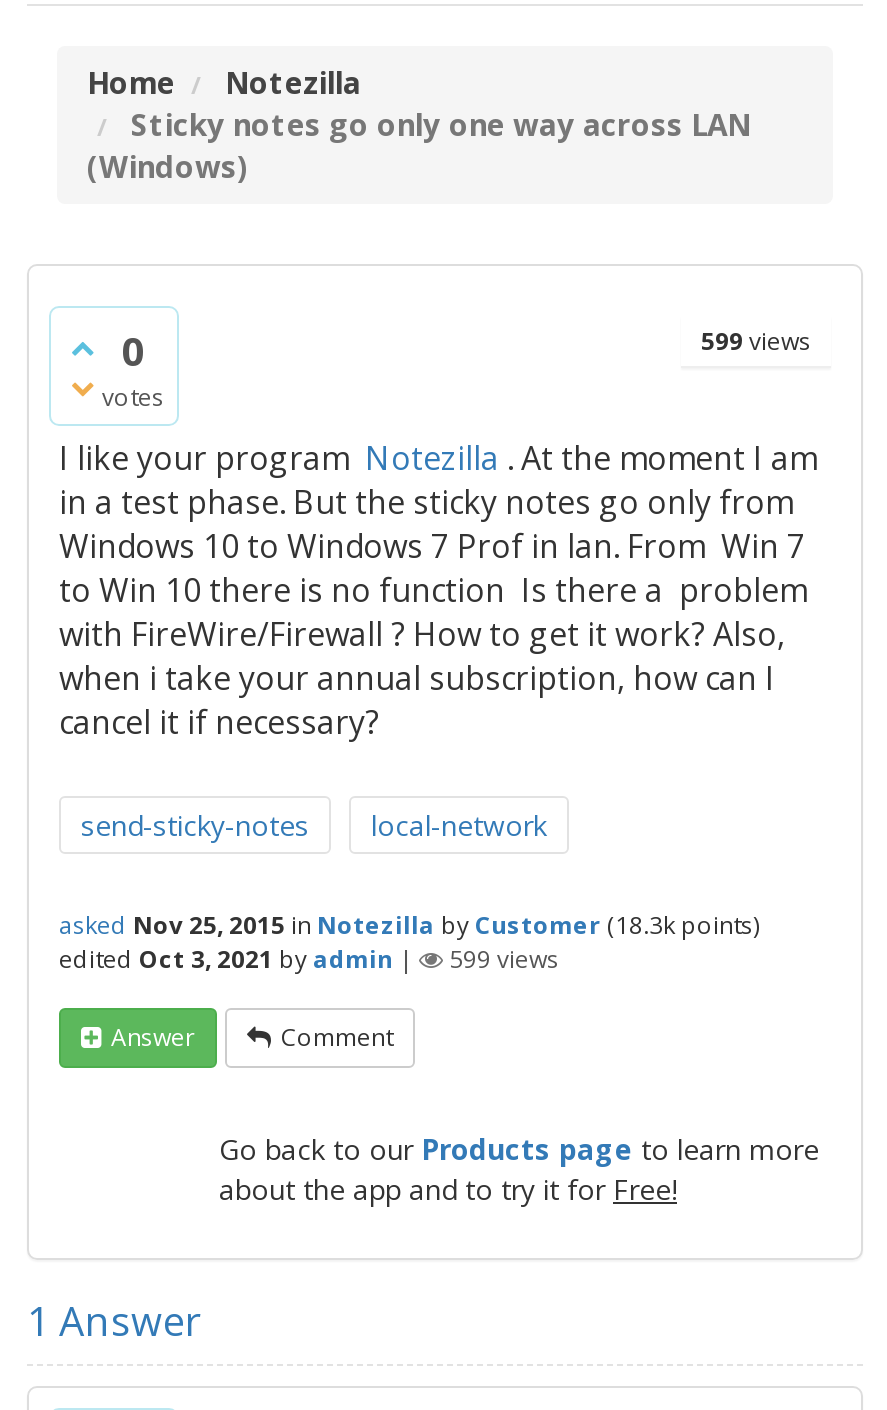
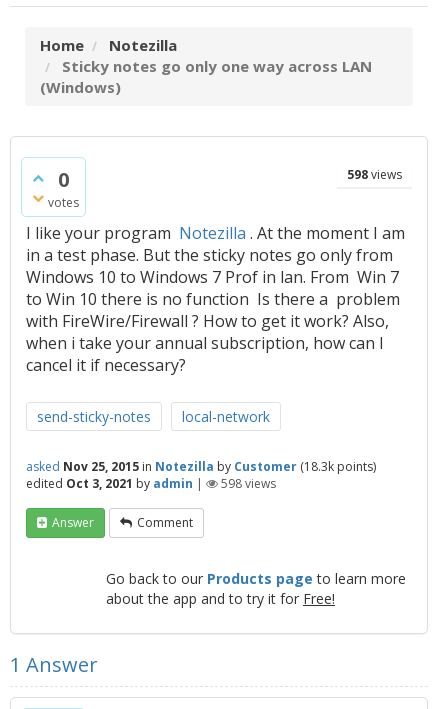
- 599 views
+ 598 views

- 599 views
+ 598 views
